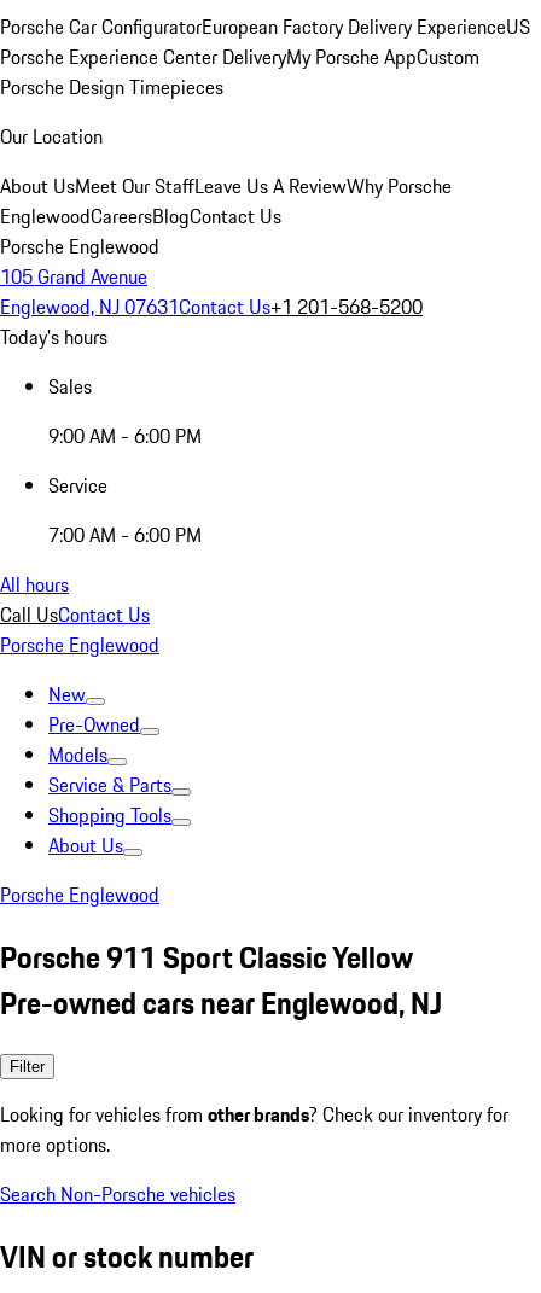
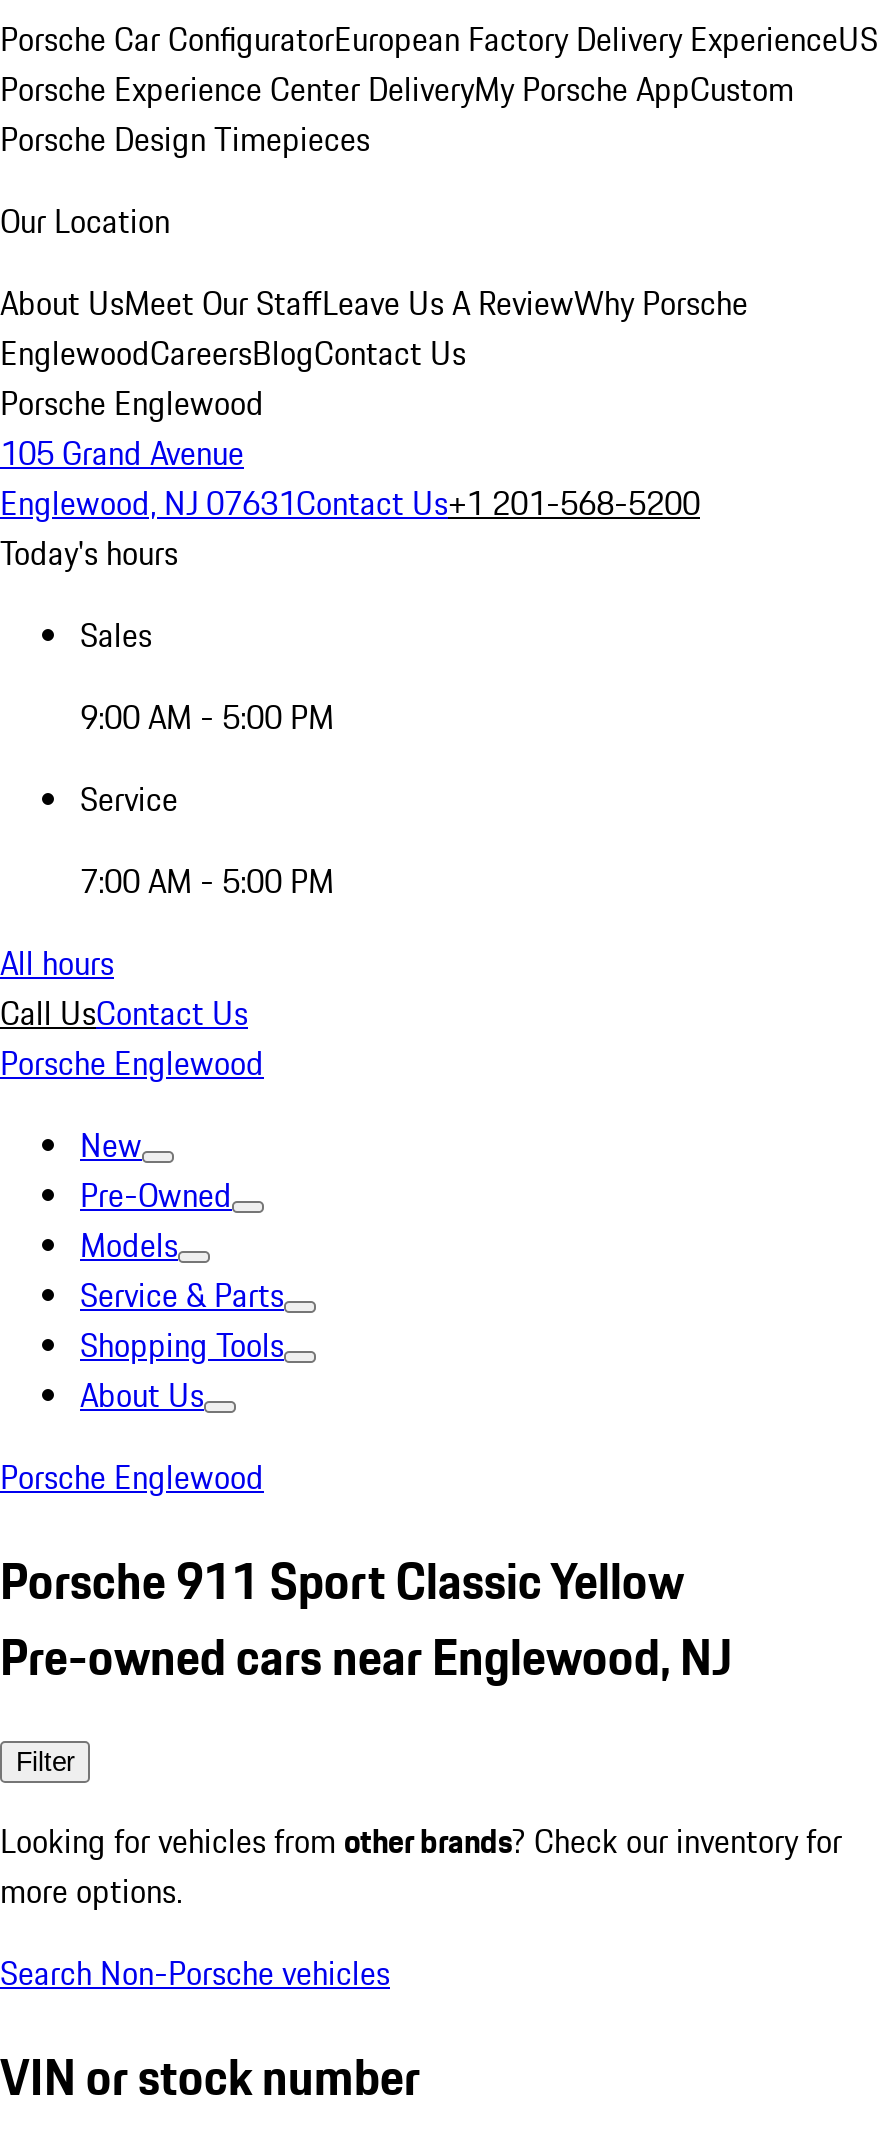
- 9:00 AM - 6:00 PM
+ 9:00 AM - 5:00 PM

- 7:00 AM - 6:00 PM
+ 7:00 AM - 5:00 PM
